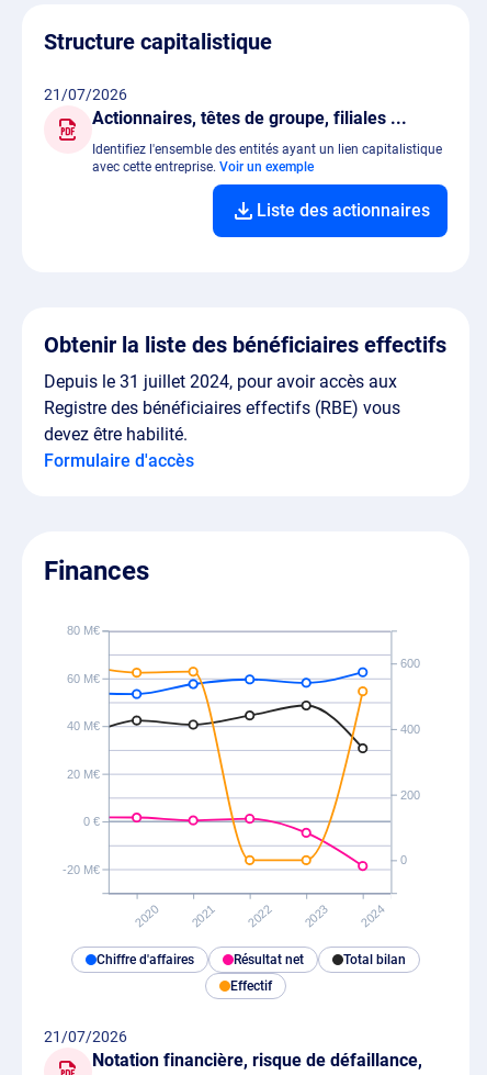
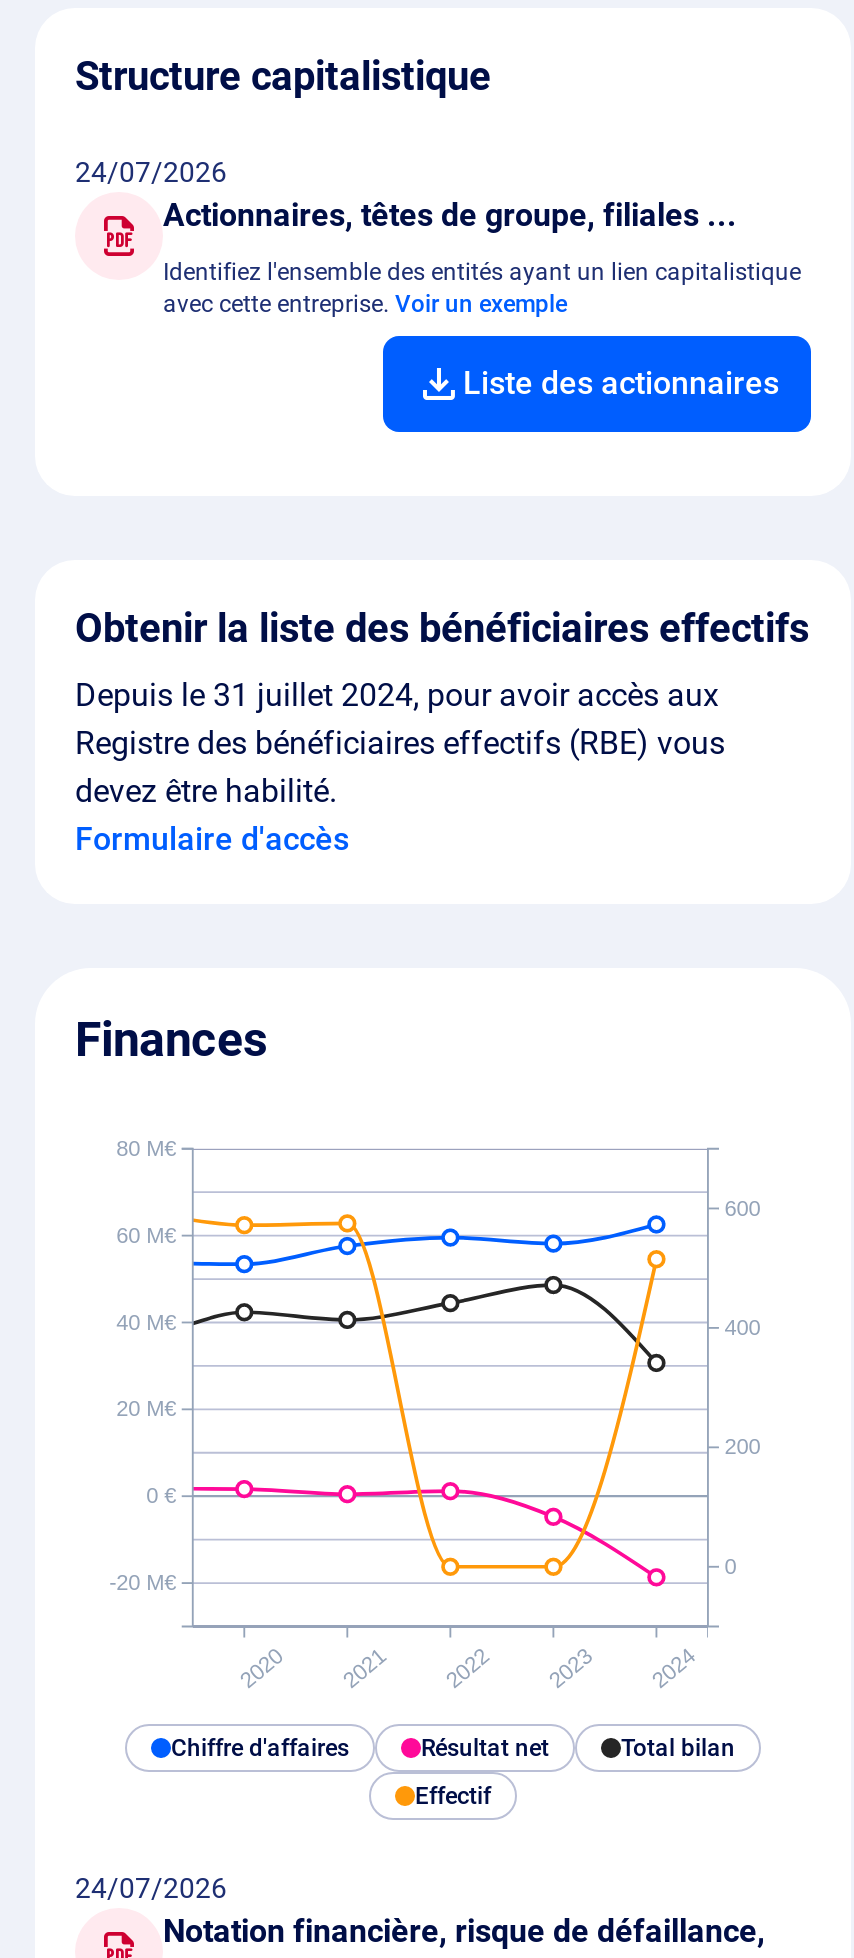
- 21/07/2026
+ 24/07/2026

- 21/07/2026
+ 24/07/2026
